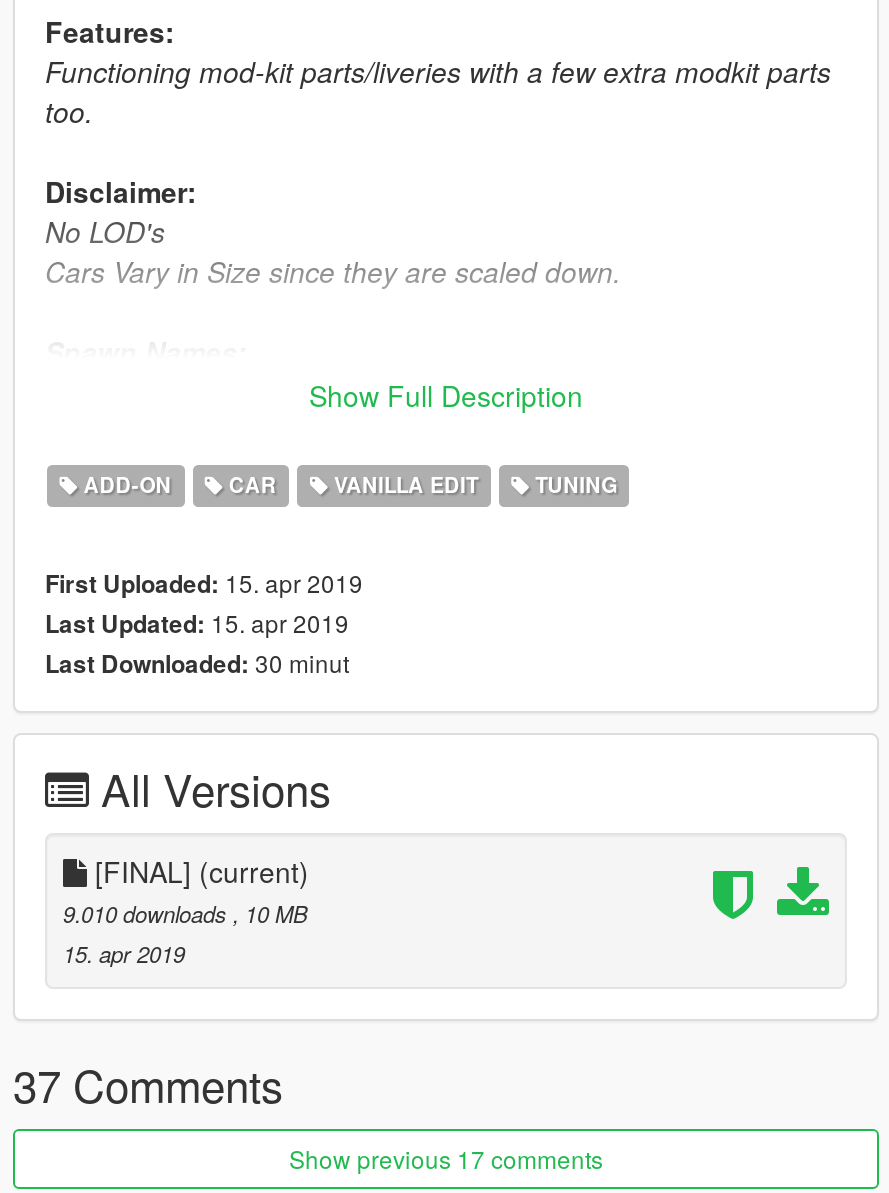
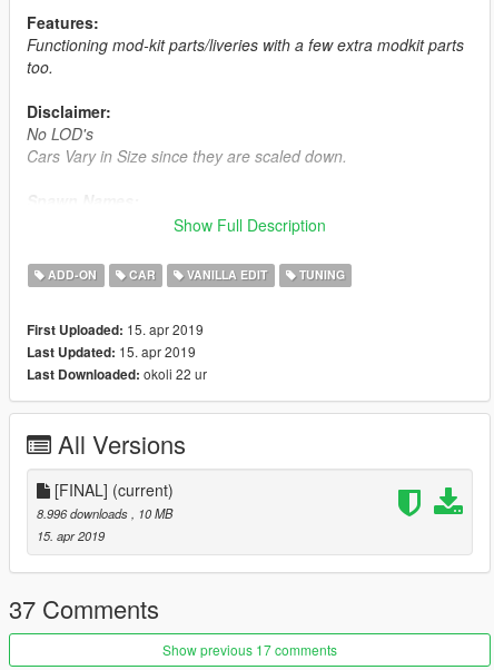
- Last Downloaded: 30 minut
+ Last Downloaded: okoli 22 ur

- 9.010 downloads, 10 MB
+ 8.996 downloads, 10 MB
